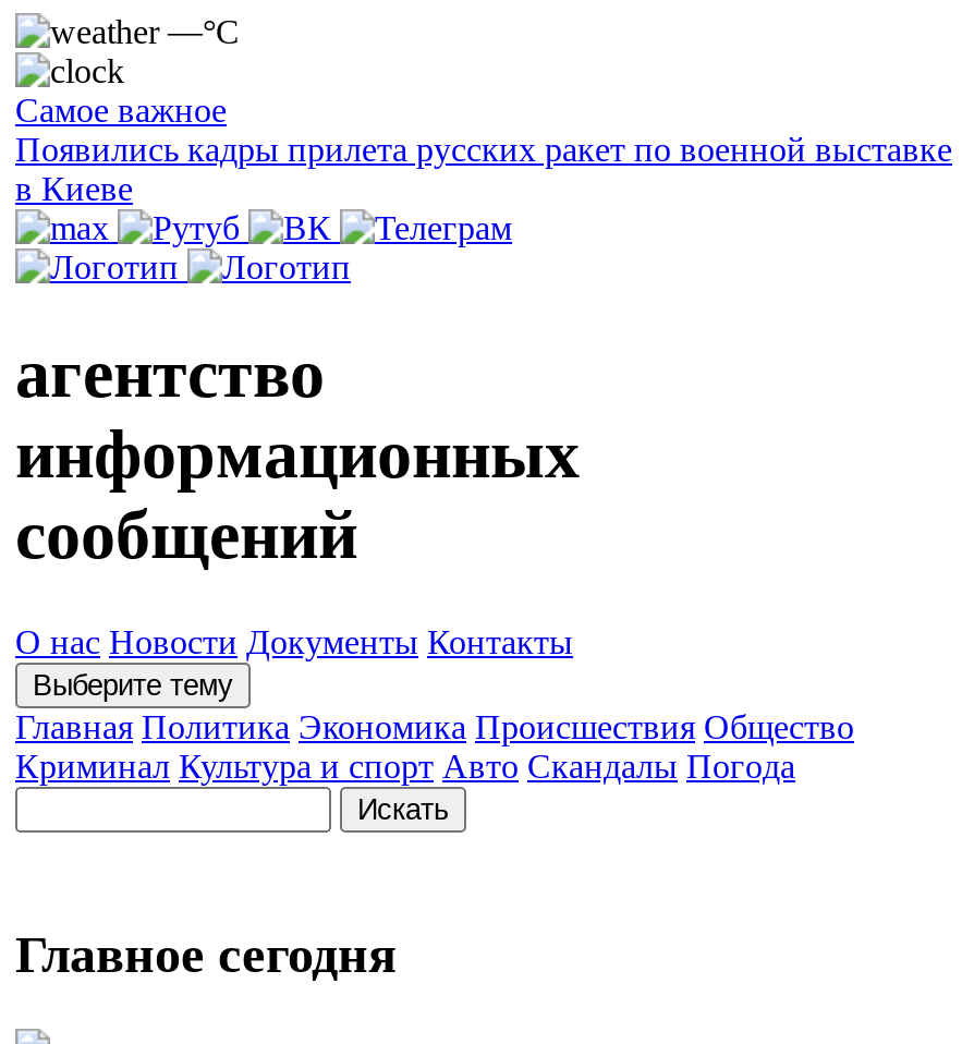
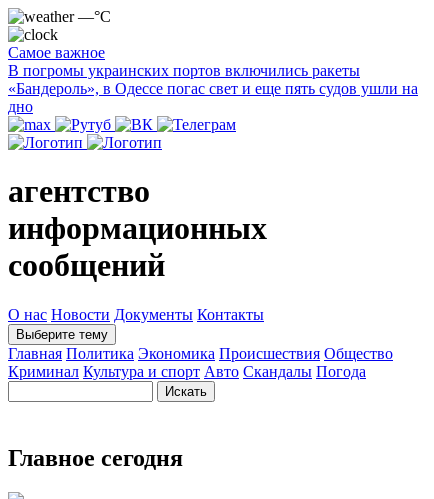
- Появились кадры прилета русских ракет по военной выставке
- в Киеве
+ В погромы украинских портов включились ракеты
+ «Бандероль», в Одессе погас свет и еще пять судов ушли на
+ дно
